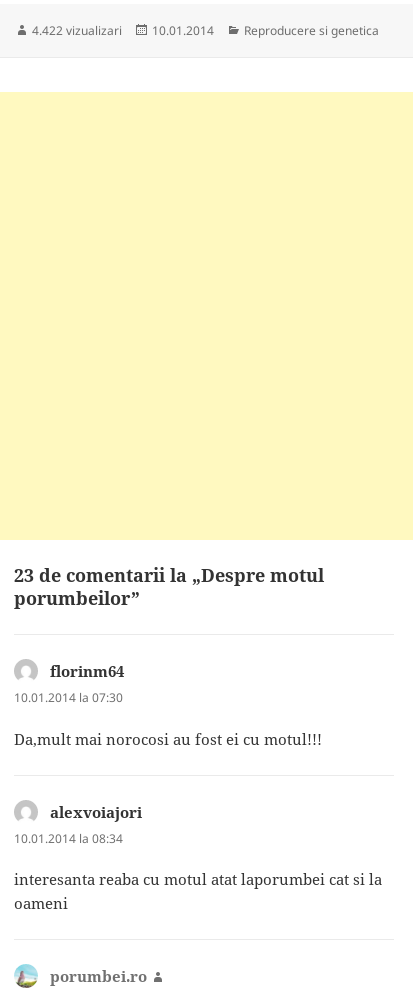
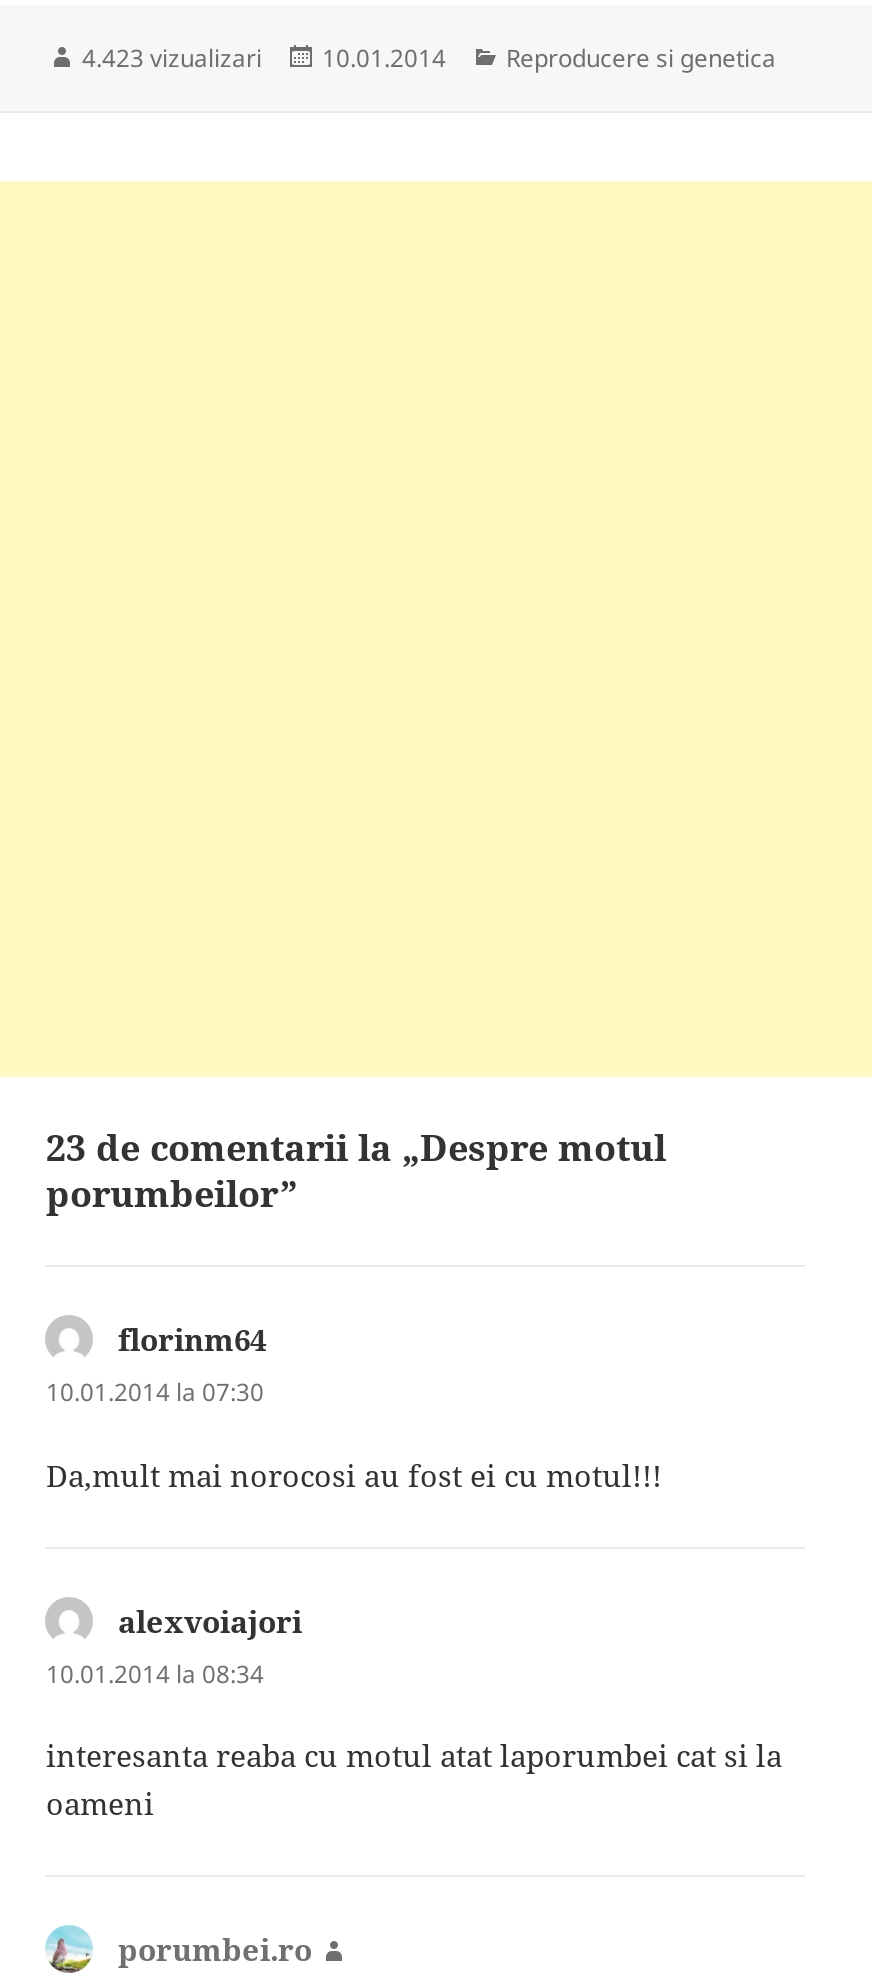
- 4.422 vizualizari
+ 4.423 vizualizari
